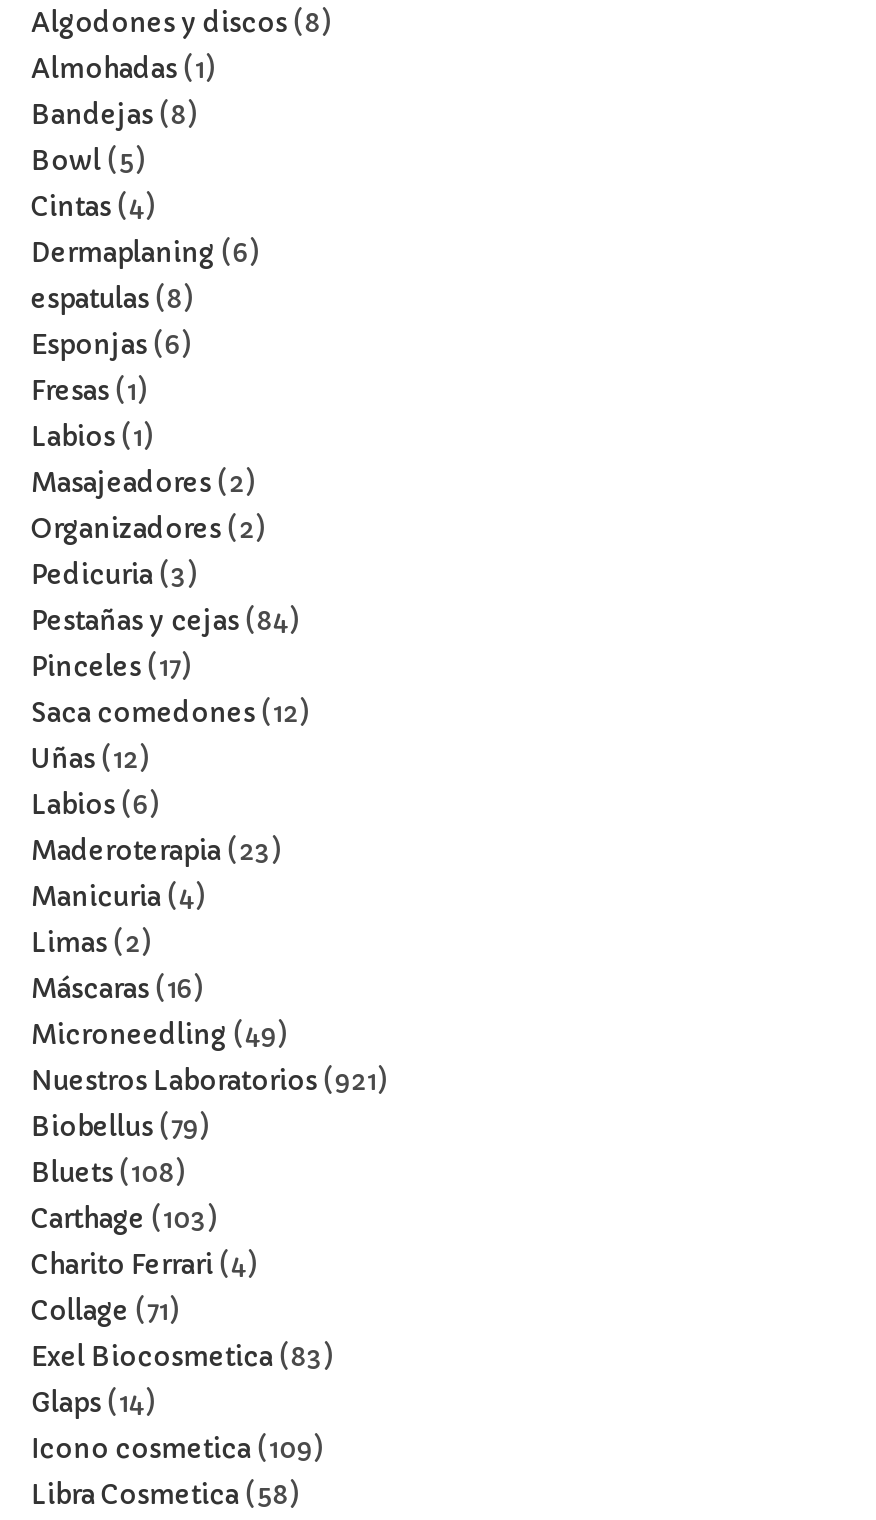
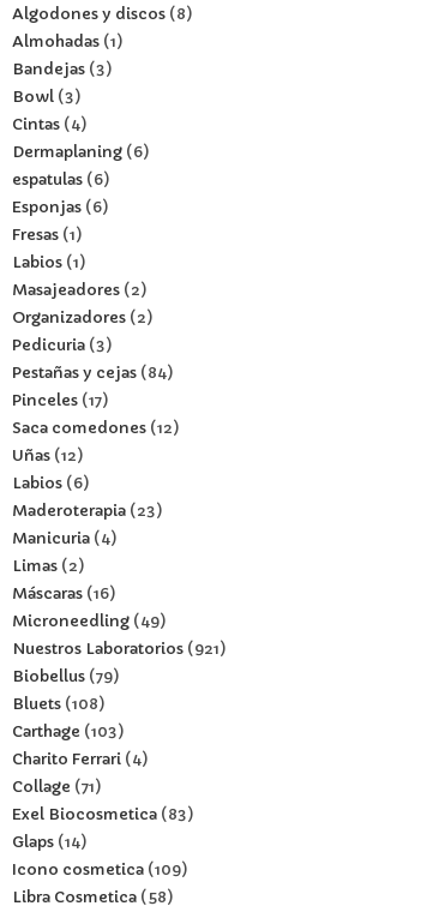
- Bandejas 8
+ Bandejas 3

- Bowl 5
+ Bowl 3

- espatulas 8
+ espatulas 6
